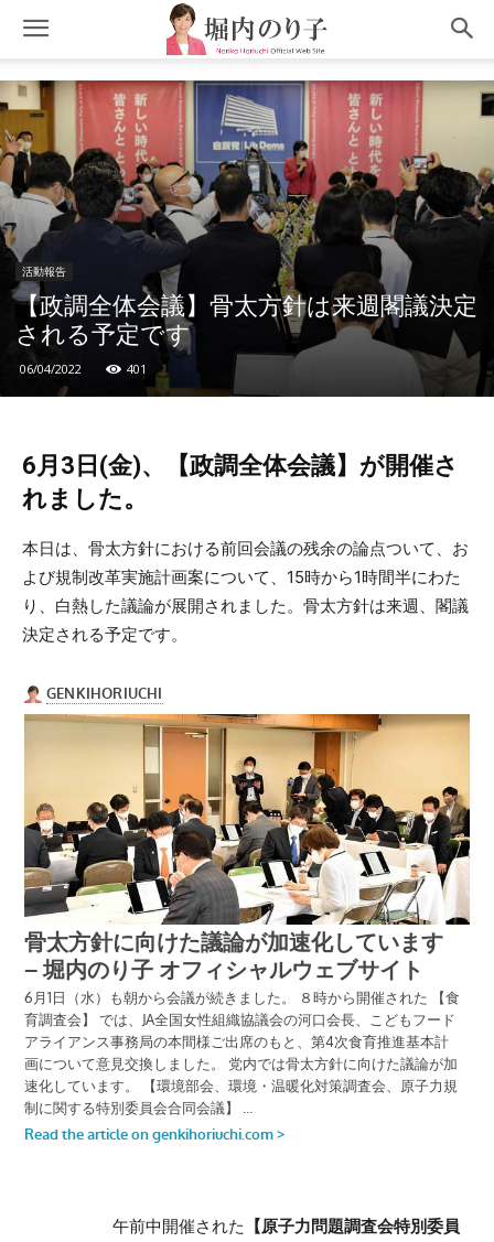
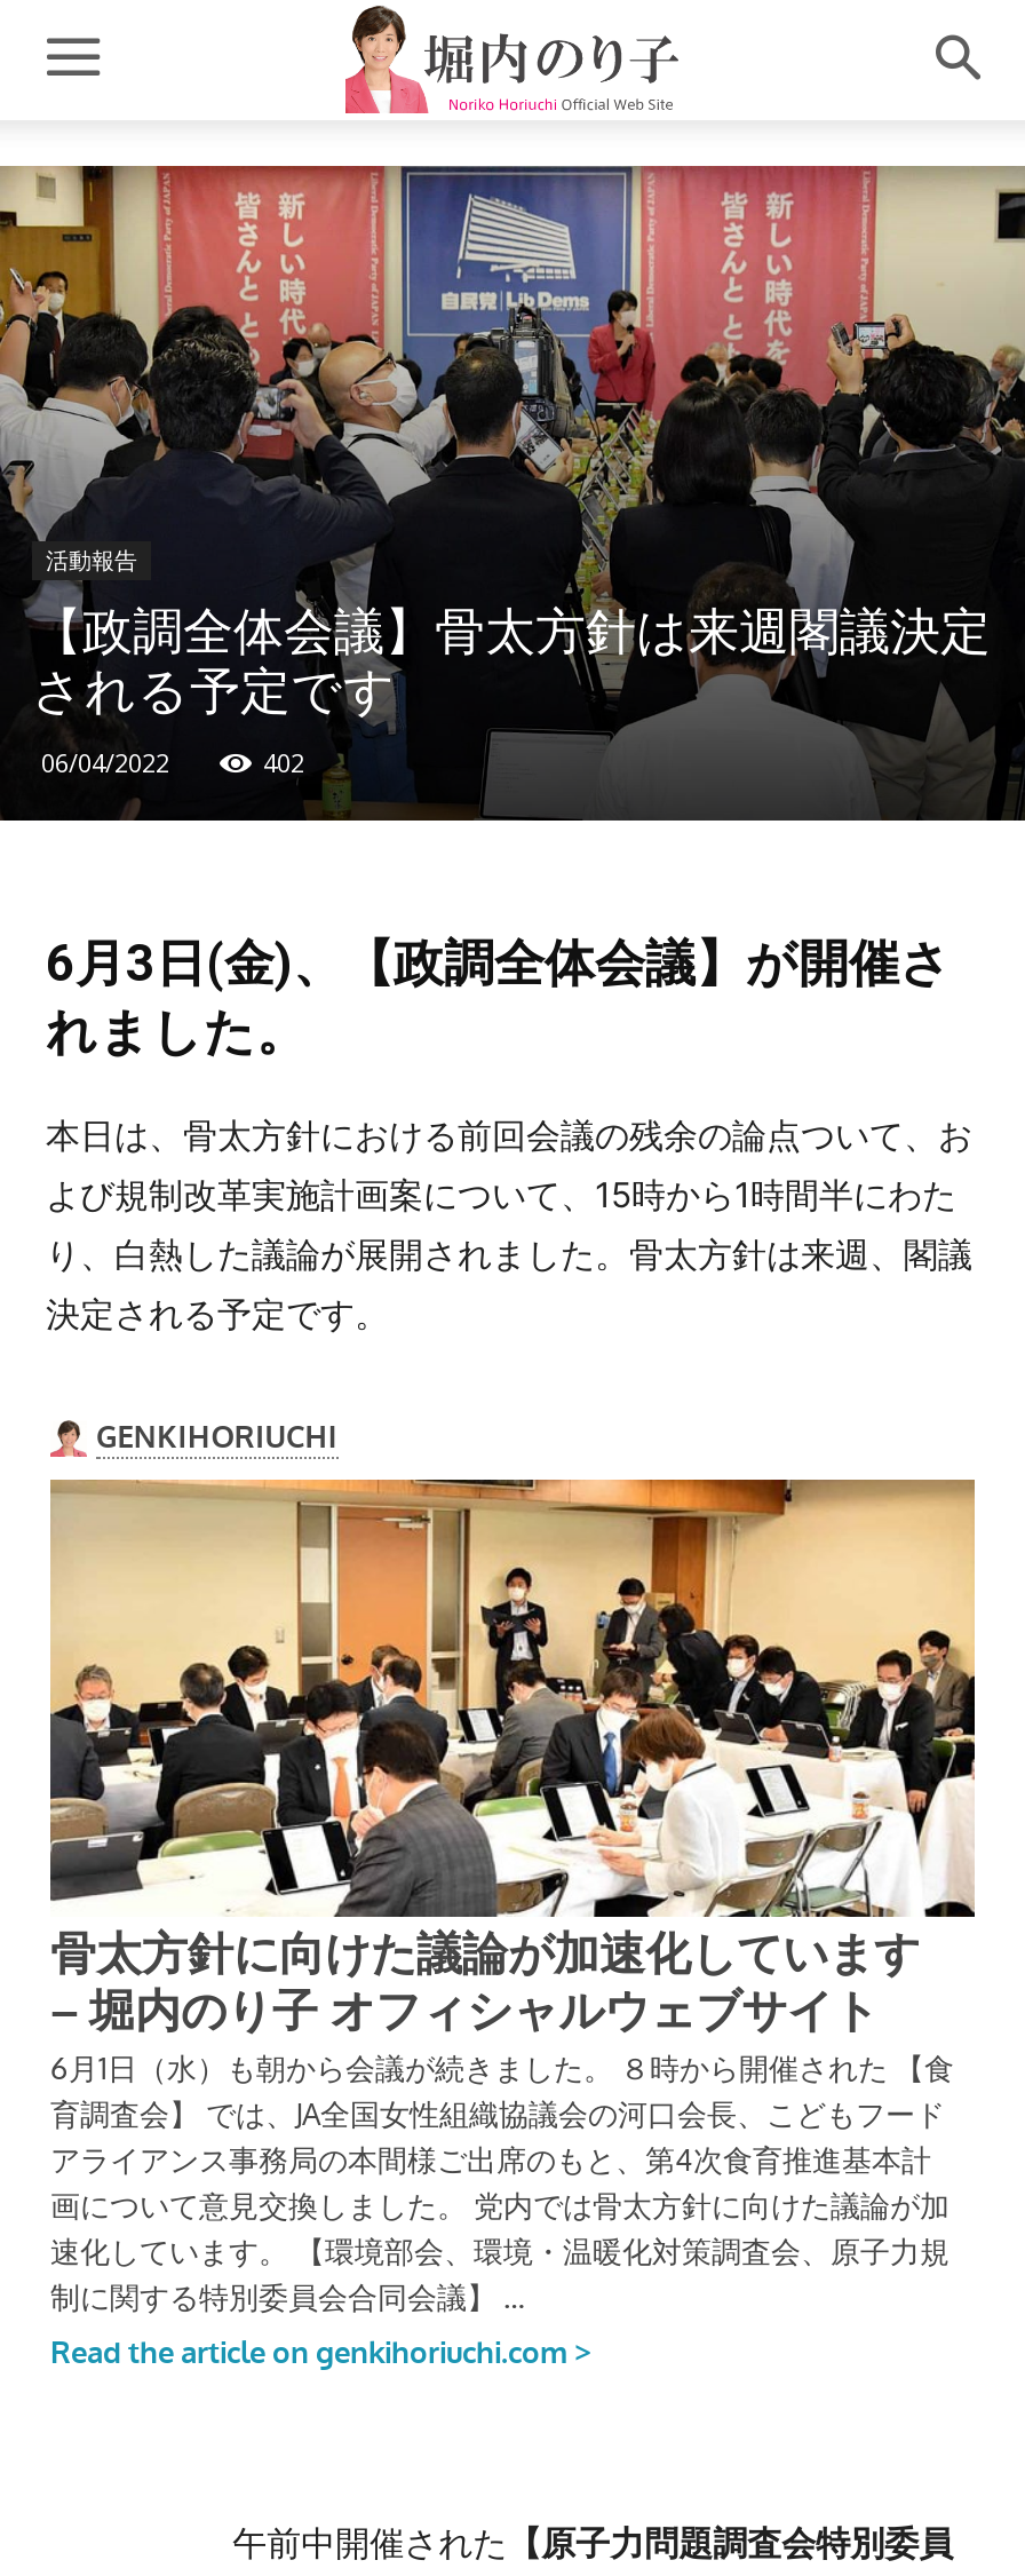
- 401
+ 402
